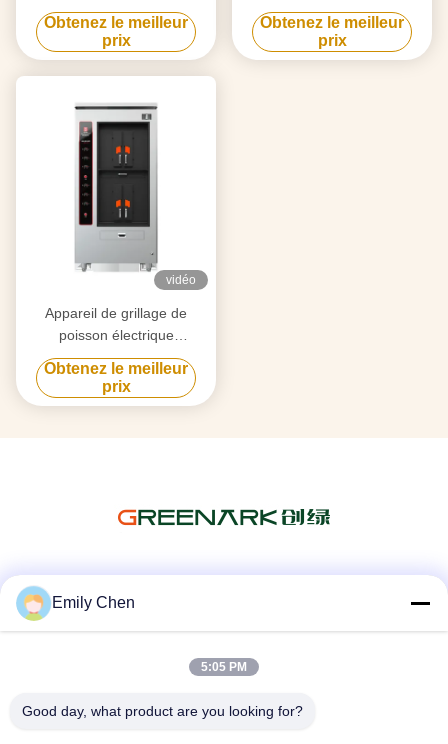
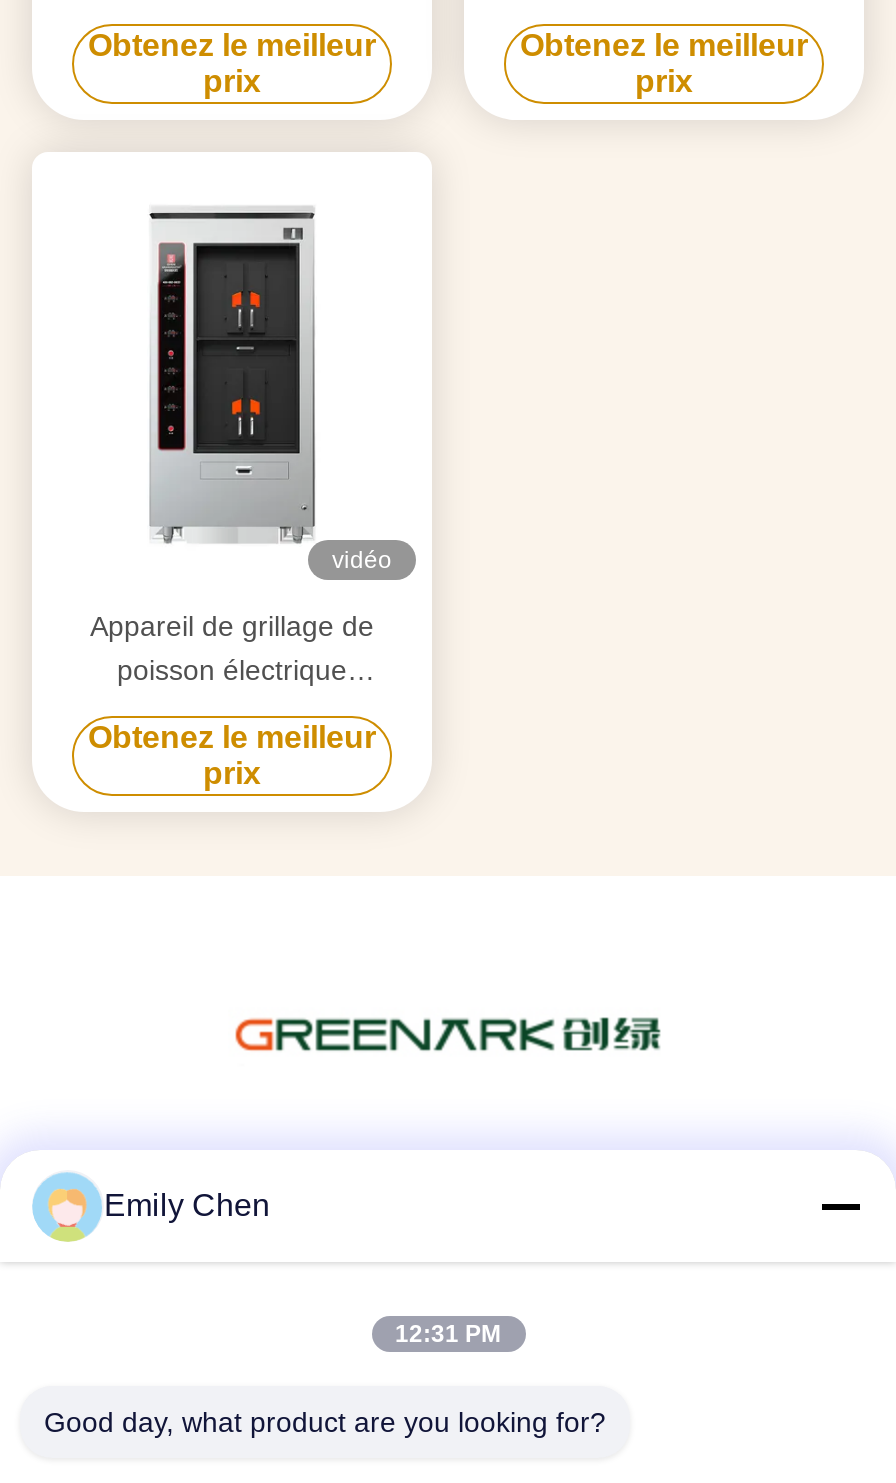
- 5:05 PM
+ 12:31 PM
